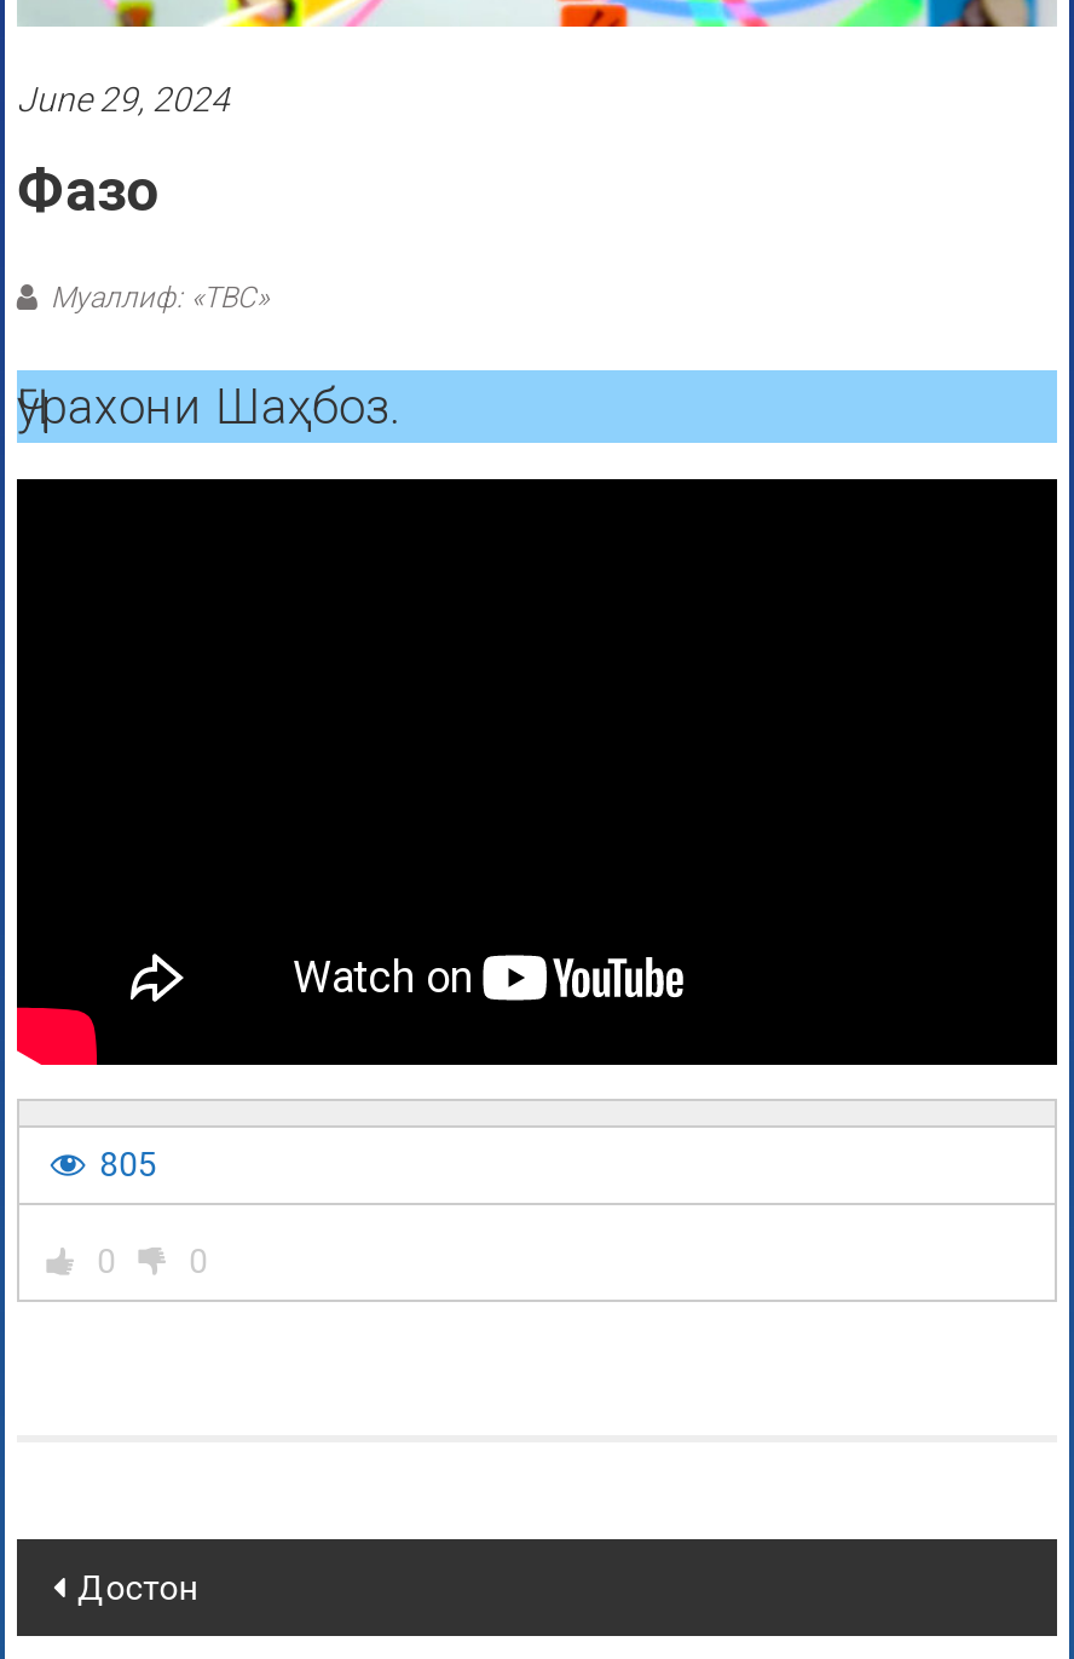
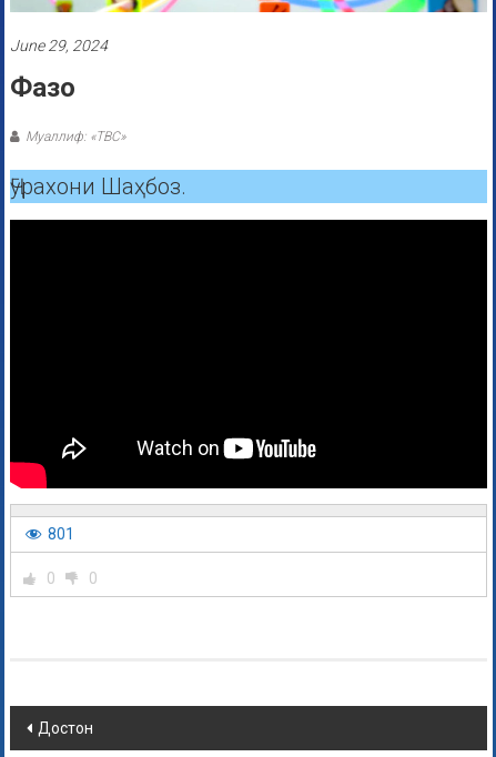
- 805
+ 801
